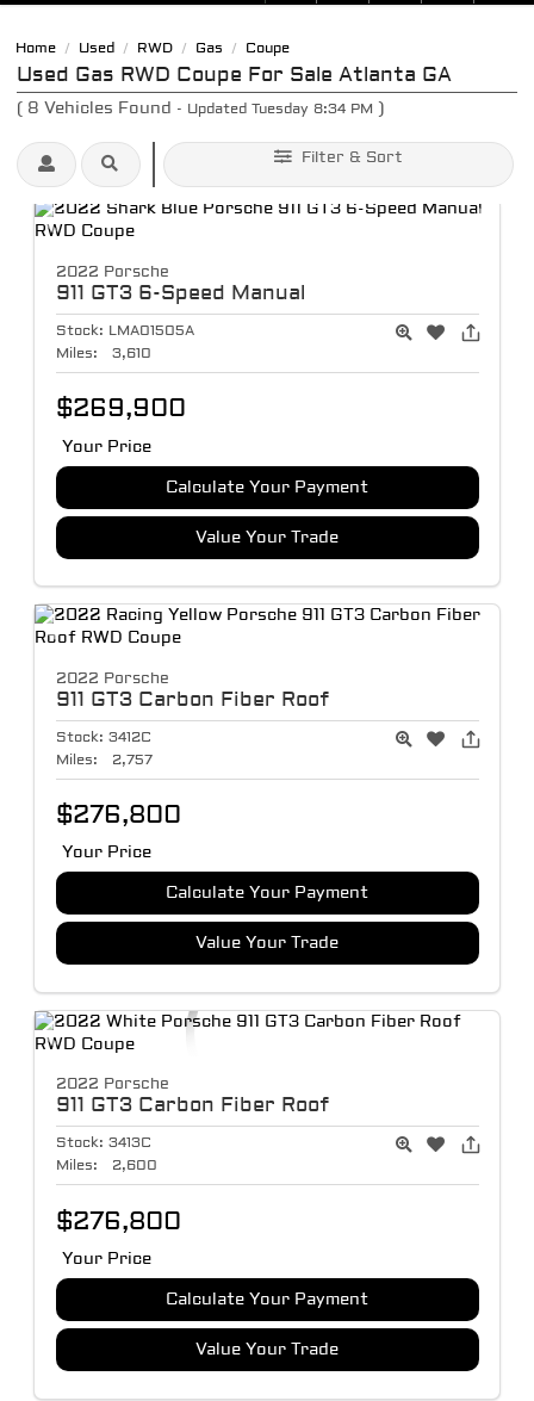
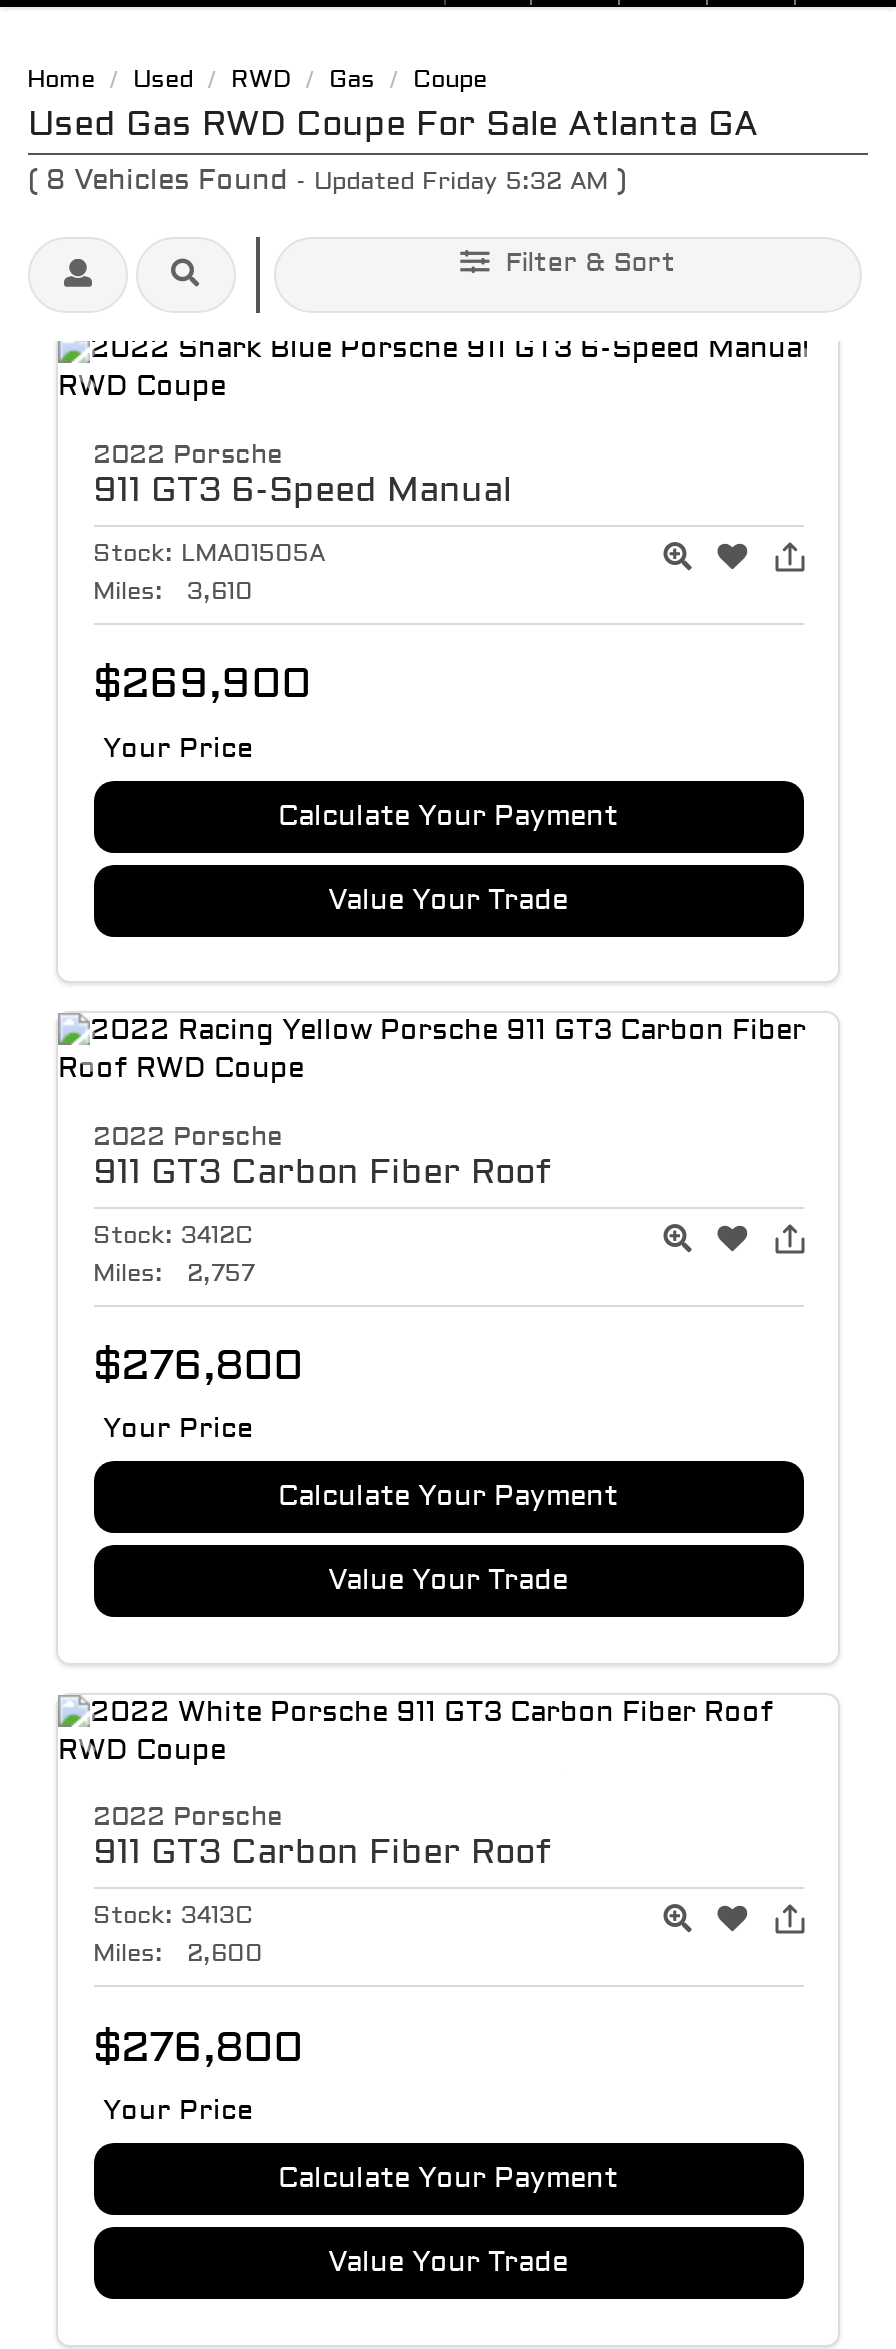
- (8 Vehicles Found - Updated Tuesday 8:34 PM)
+ (8 Vehicles Found - Updated Friday 5:32 AM)
